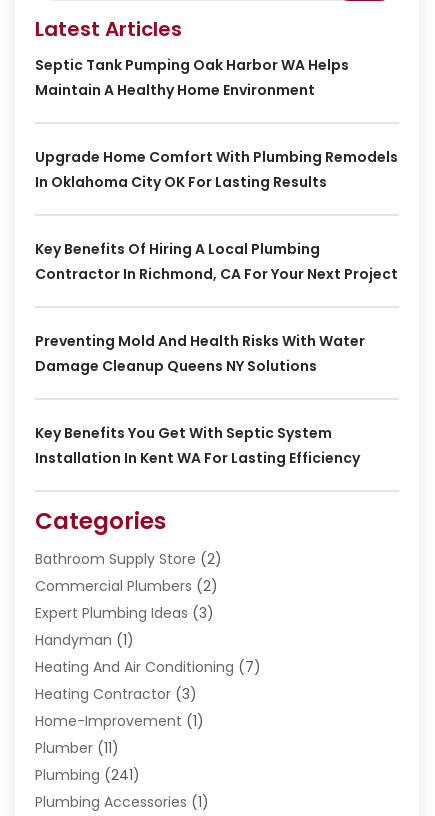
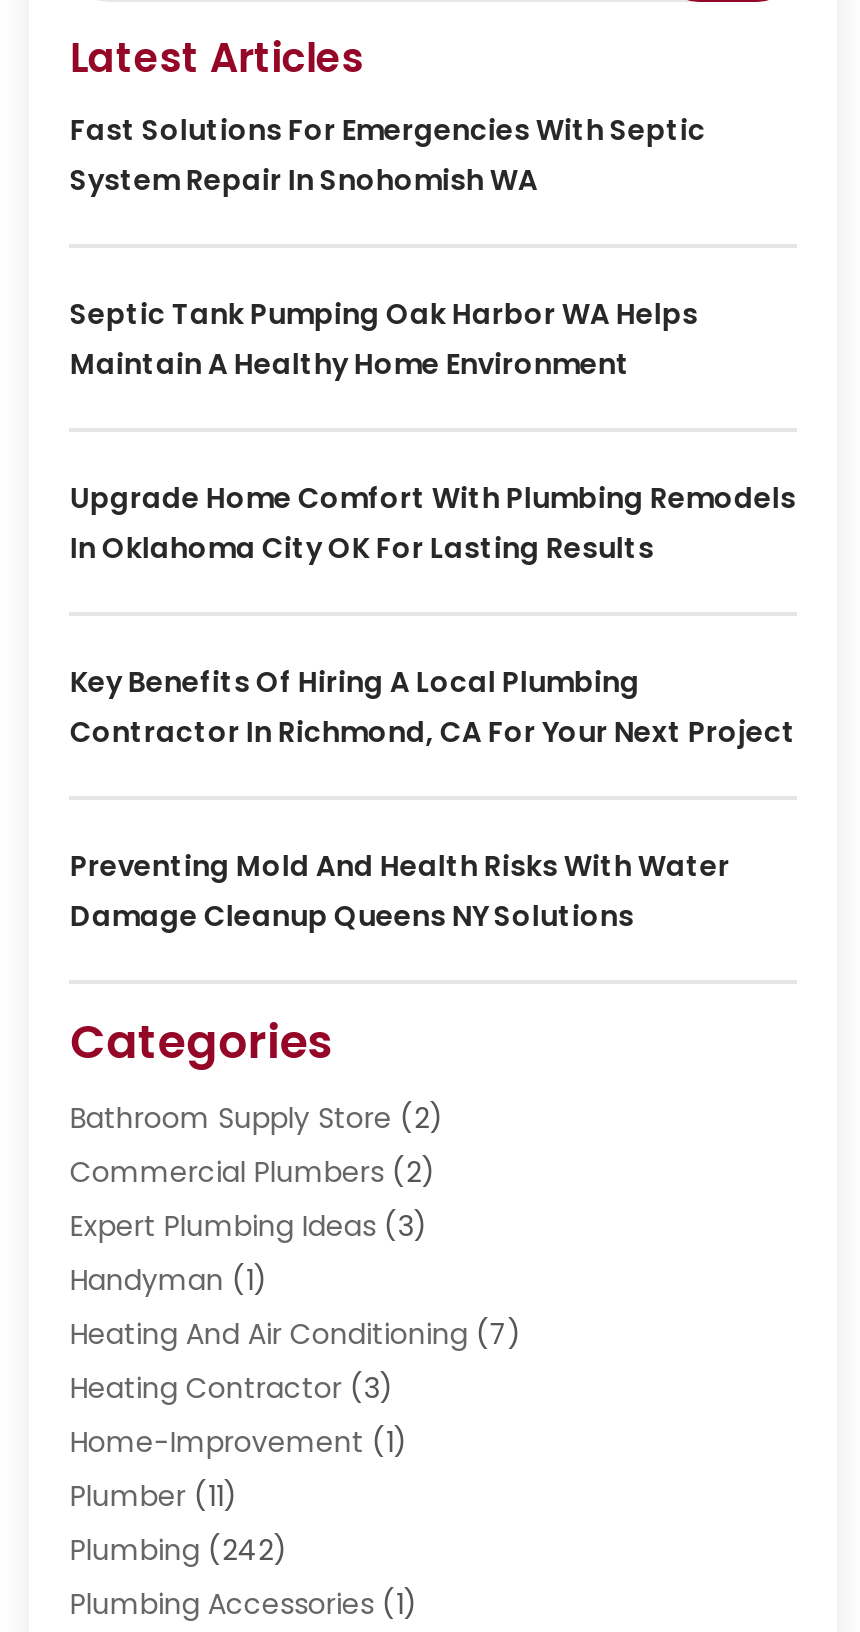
+ Fast Solutions For Emergencies With Septic
+ System Repair In Snohomish WA

moved down: Septic Tank Pumping Oak Harbor WA Helps | Maintain A Healthy Home Environment | Upgrade Home Comfort With Plumbing Remodels | In Oklahoma City OK For Lasting Results | Key Benefits Of Hiring A Local Plumbing | Contractor In Richmond, CA For Your Next Project | Preventing Mold And Health Risks With Water | Damage Cleanup Queens NY Solutions

- Key Benefits You Get With Septic System
- Installation In Kent WA For Lasting Efficiency

- Plumbing (241)
+ Plumbing (242)
